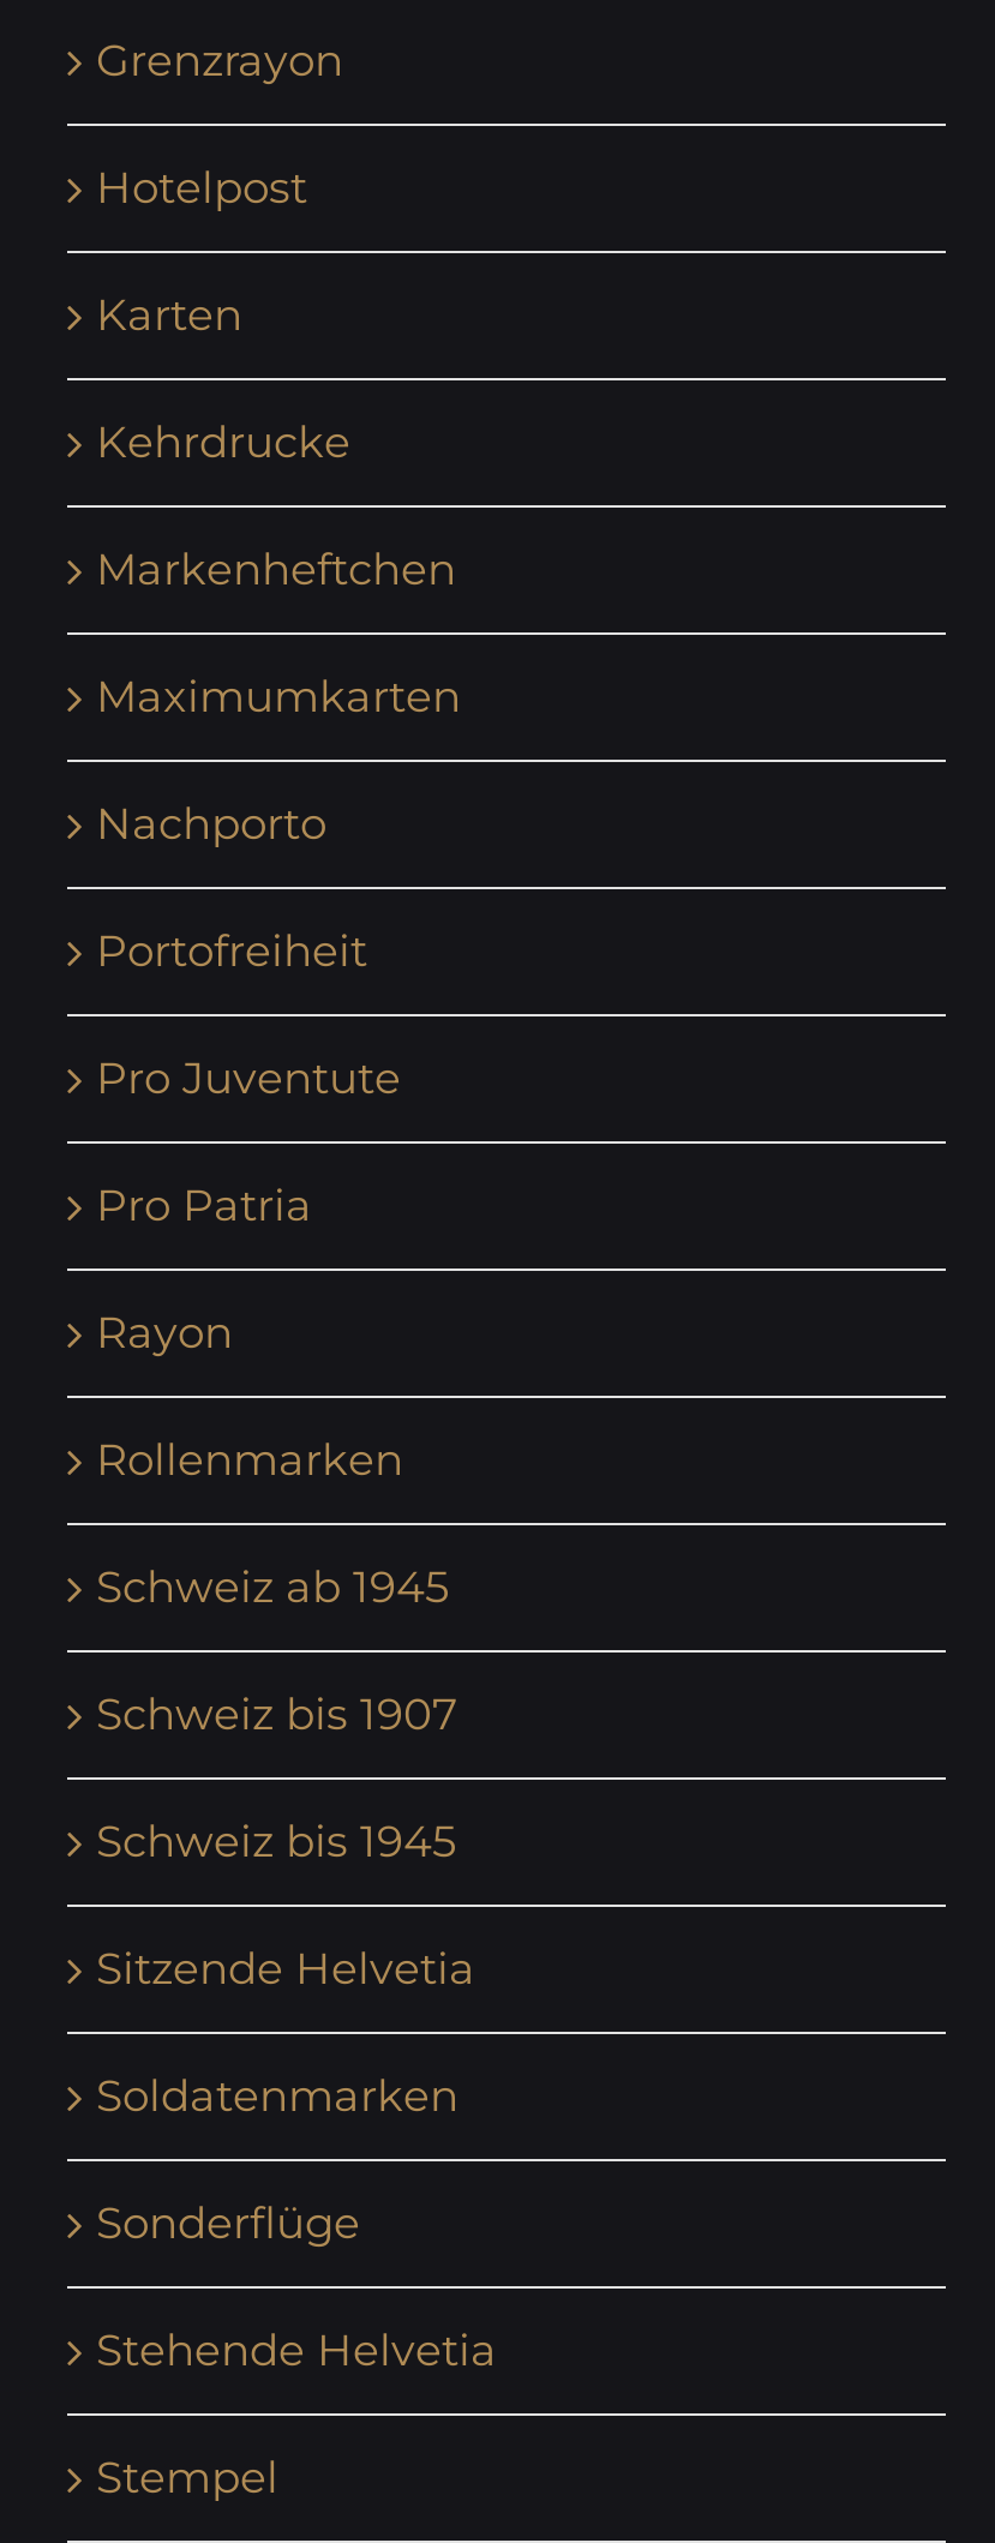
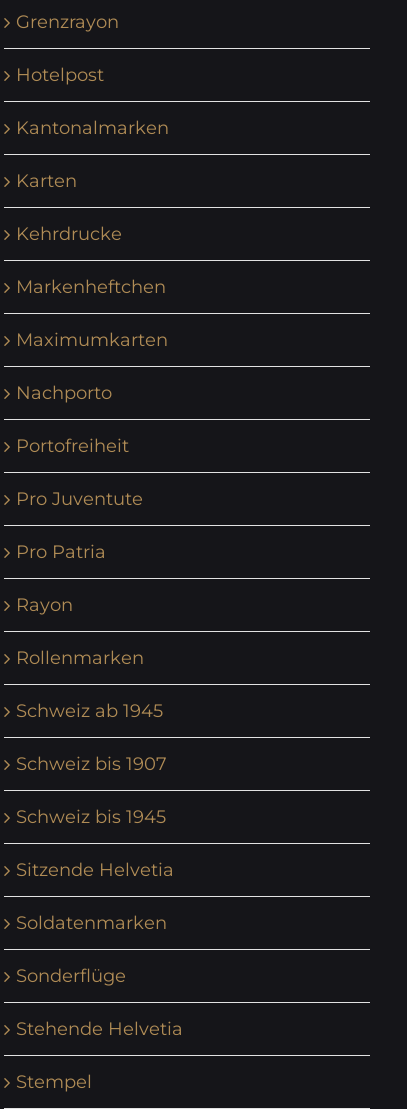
+ Kantonalmarken
